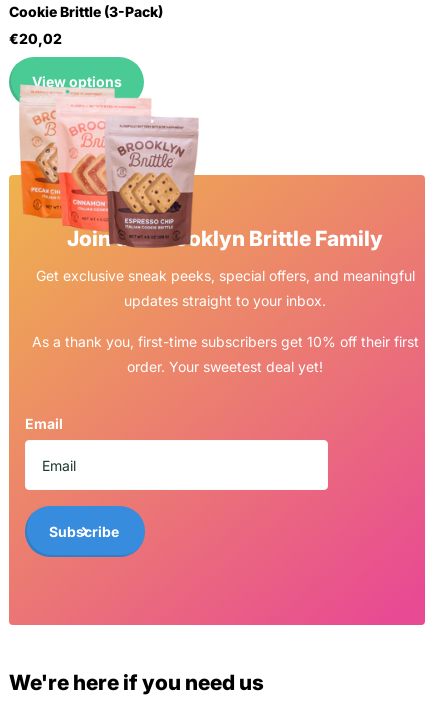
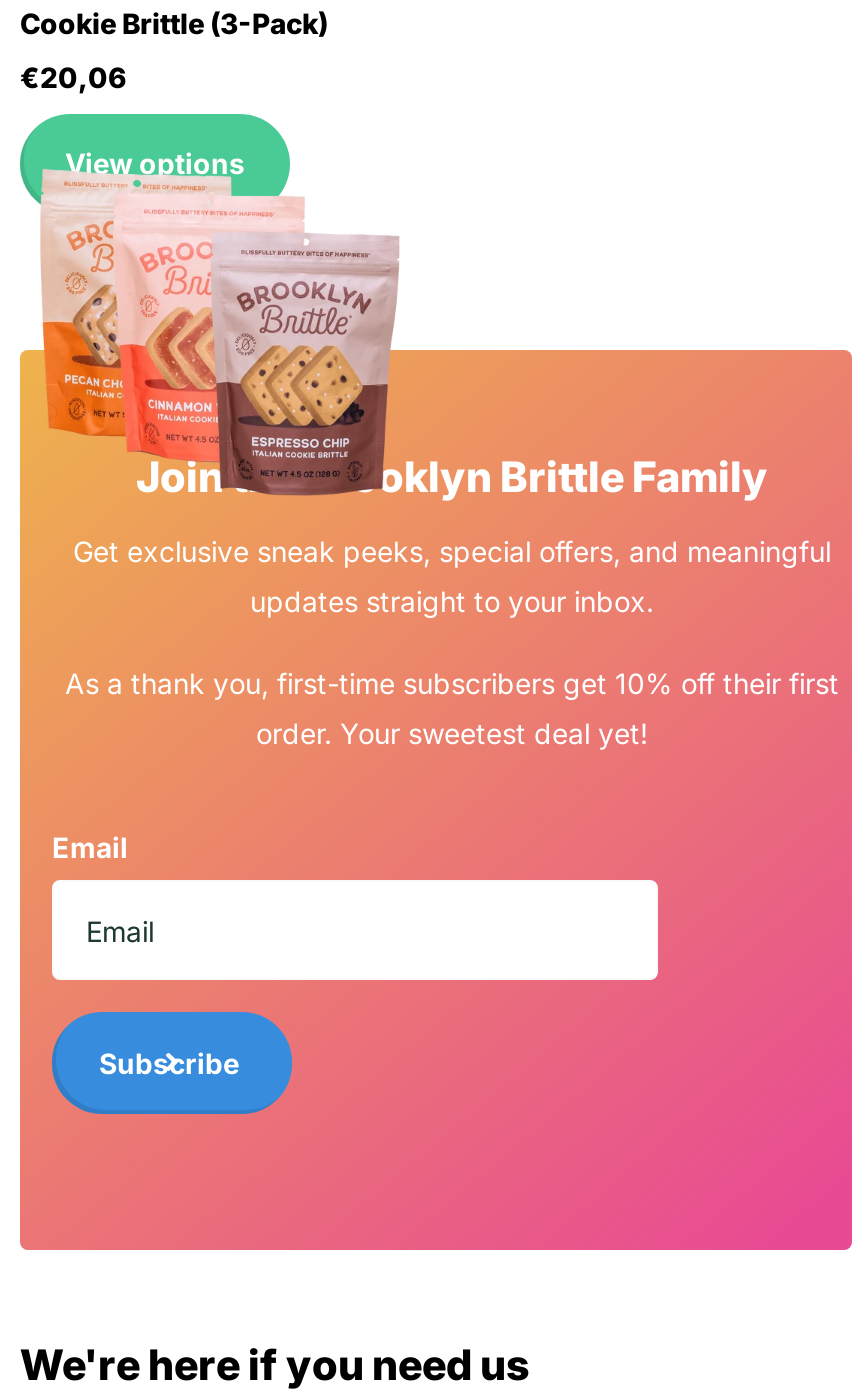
- €20,02
+ €20,06
